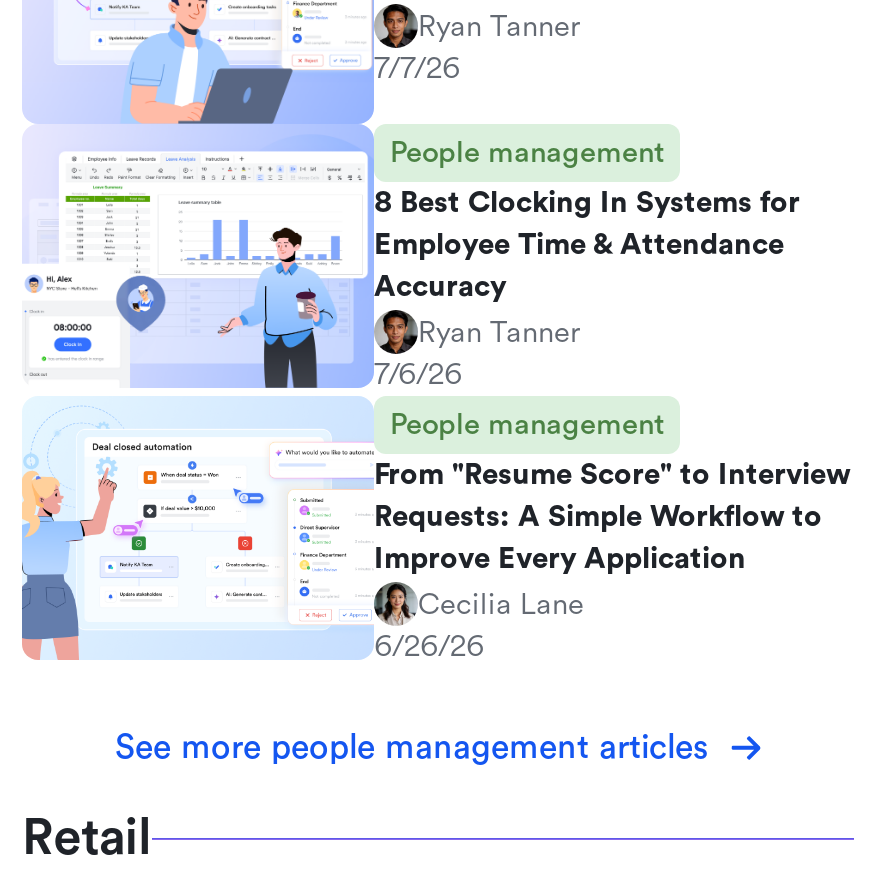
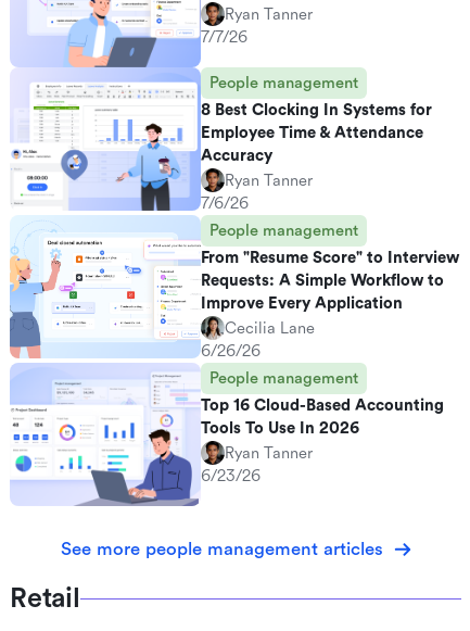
+ [image]
+ People management
+ Top 16 Cloud-Based Accounting
+ Tools To Use In 2026
+ Ryan Tanner
+ 6/23/26
